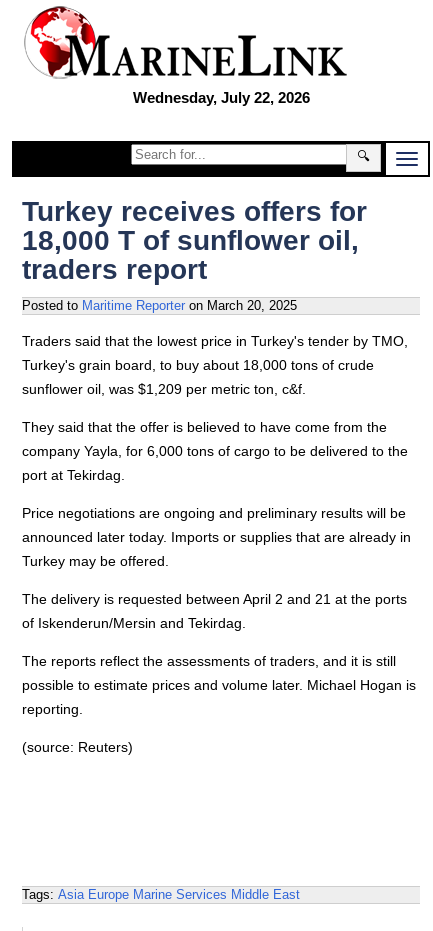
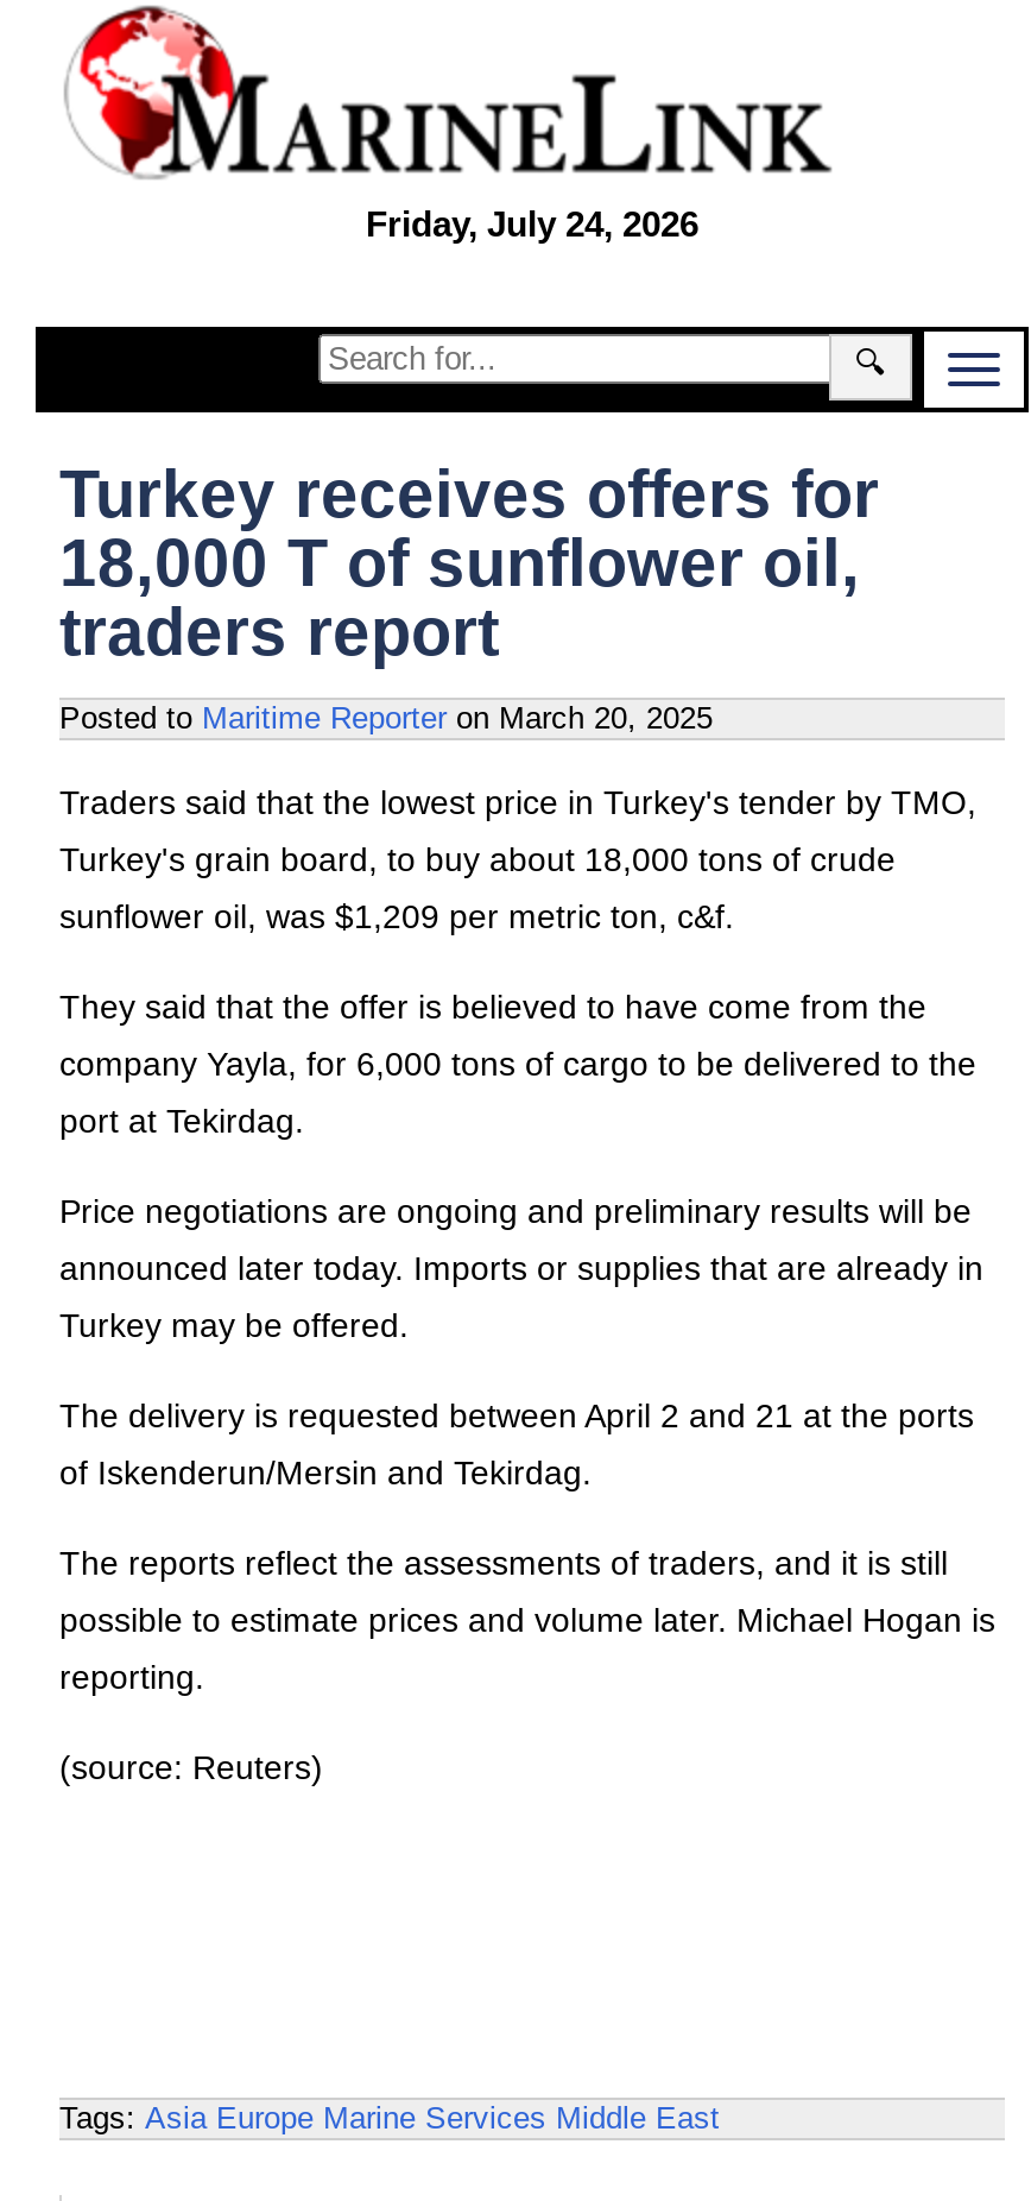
- Wednesday, July 22, 2026
+ Friday, July 24, 2026
